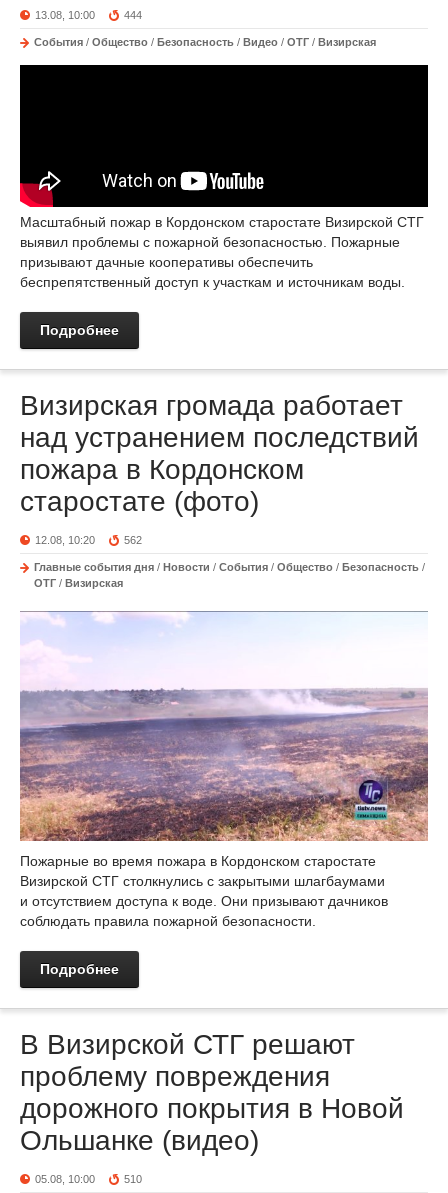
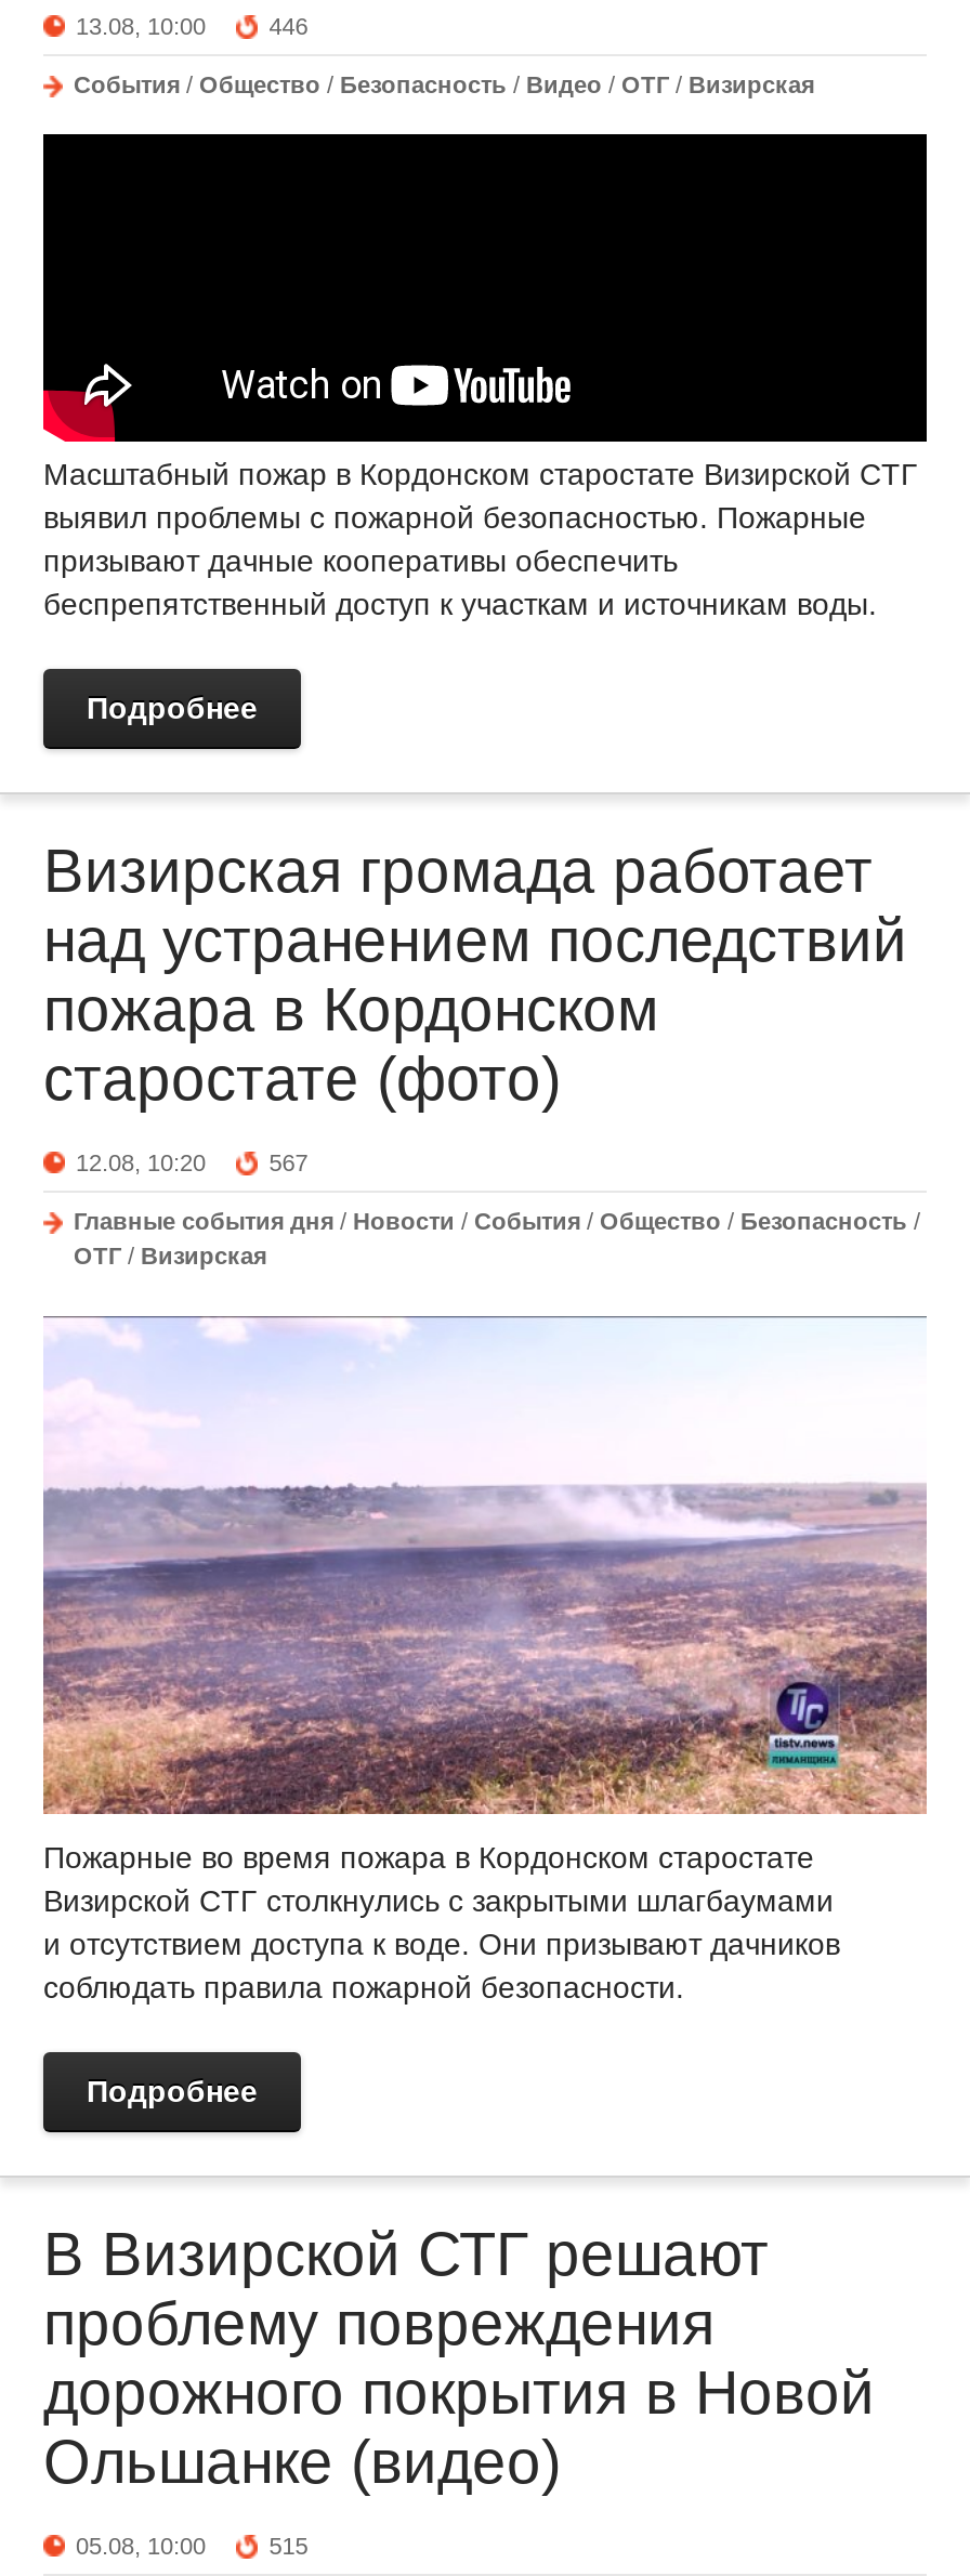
- 444
+ 446

- 562
+ 567

- 510
+ 515
